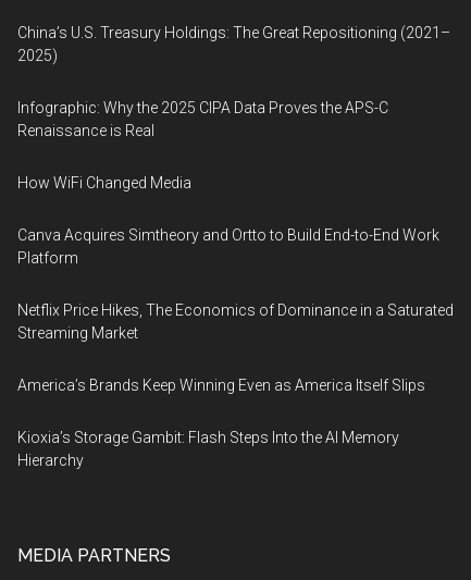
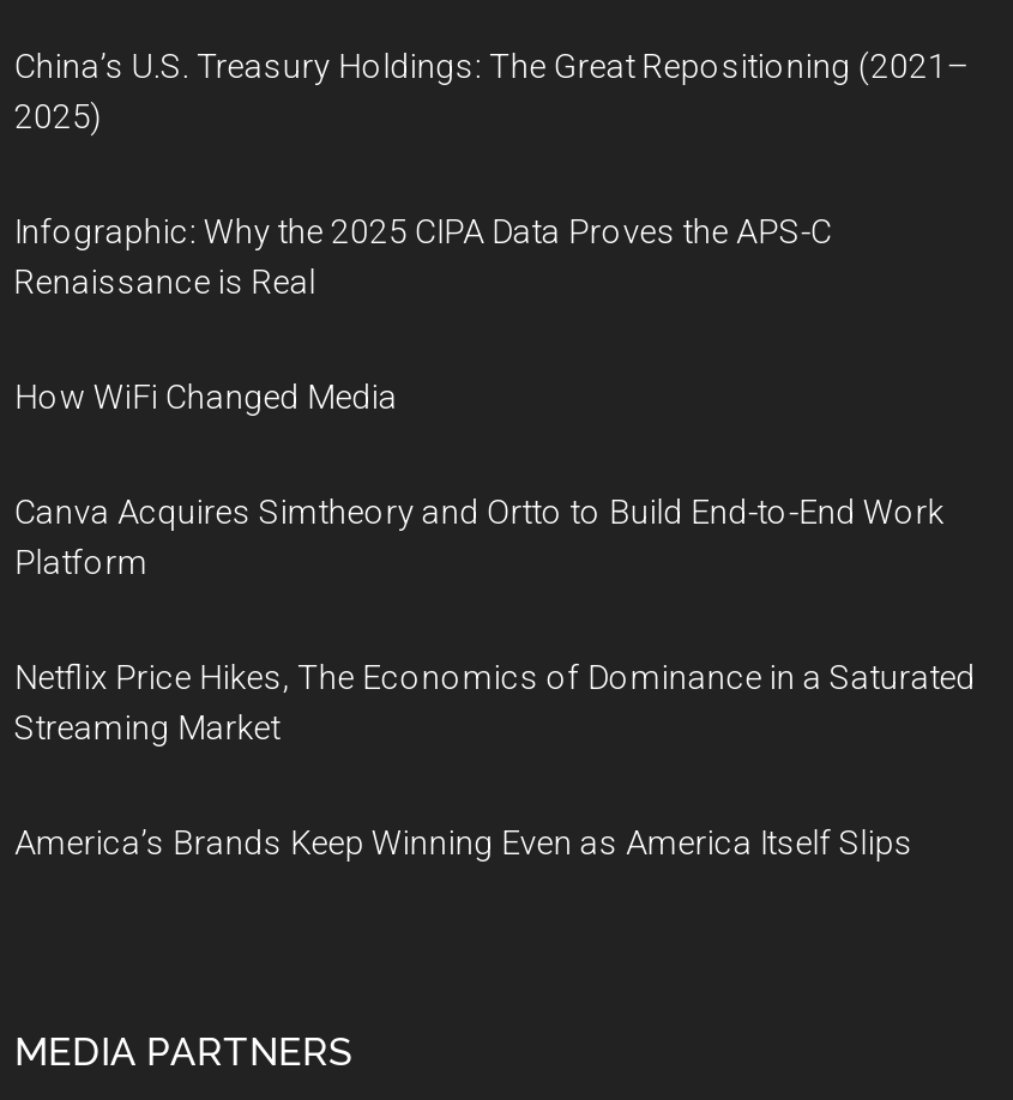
- Kioxia’s Storage Gambit: Flash Steps Into the AI Memory
- Hierarchy
